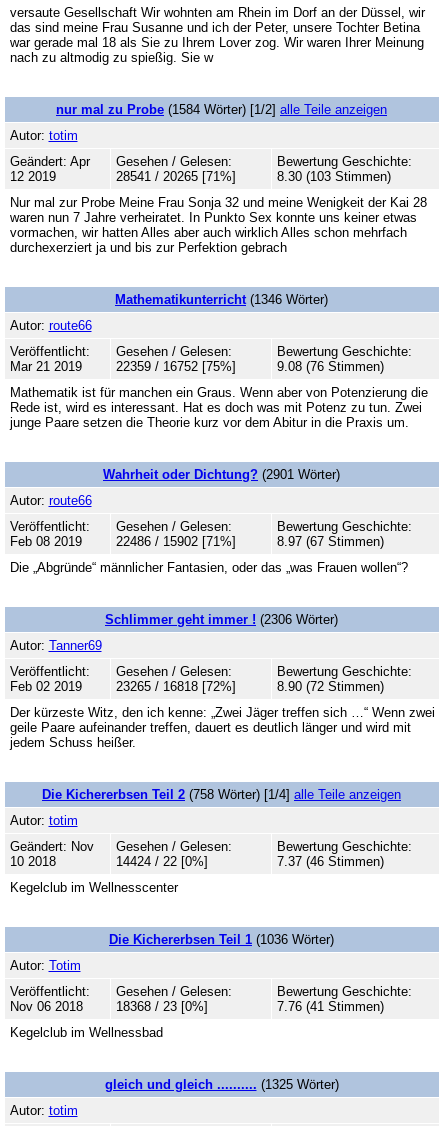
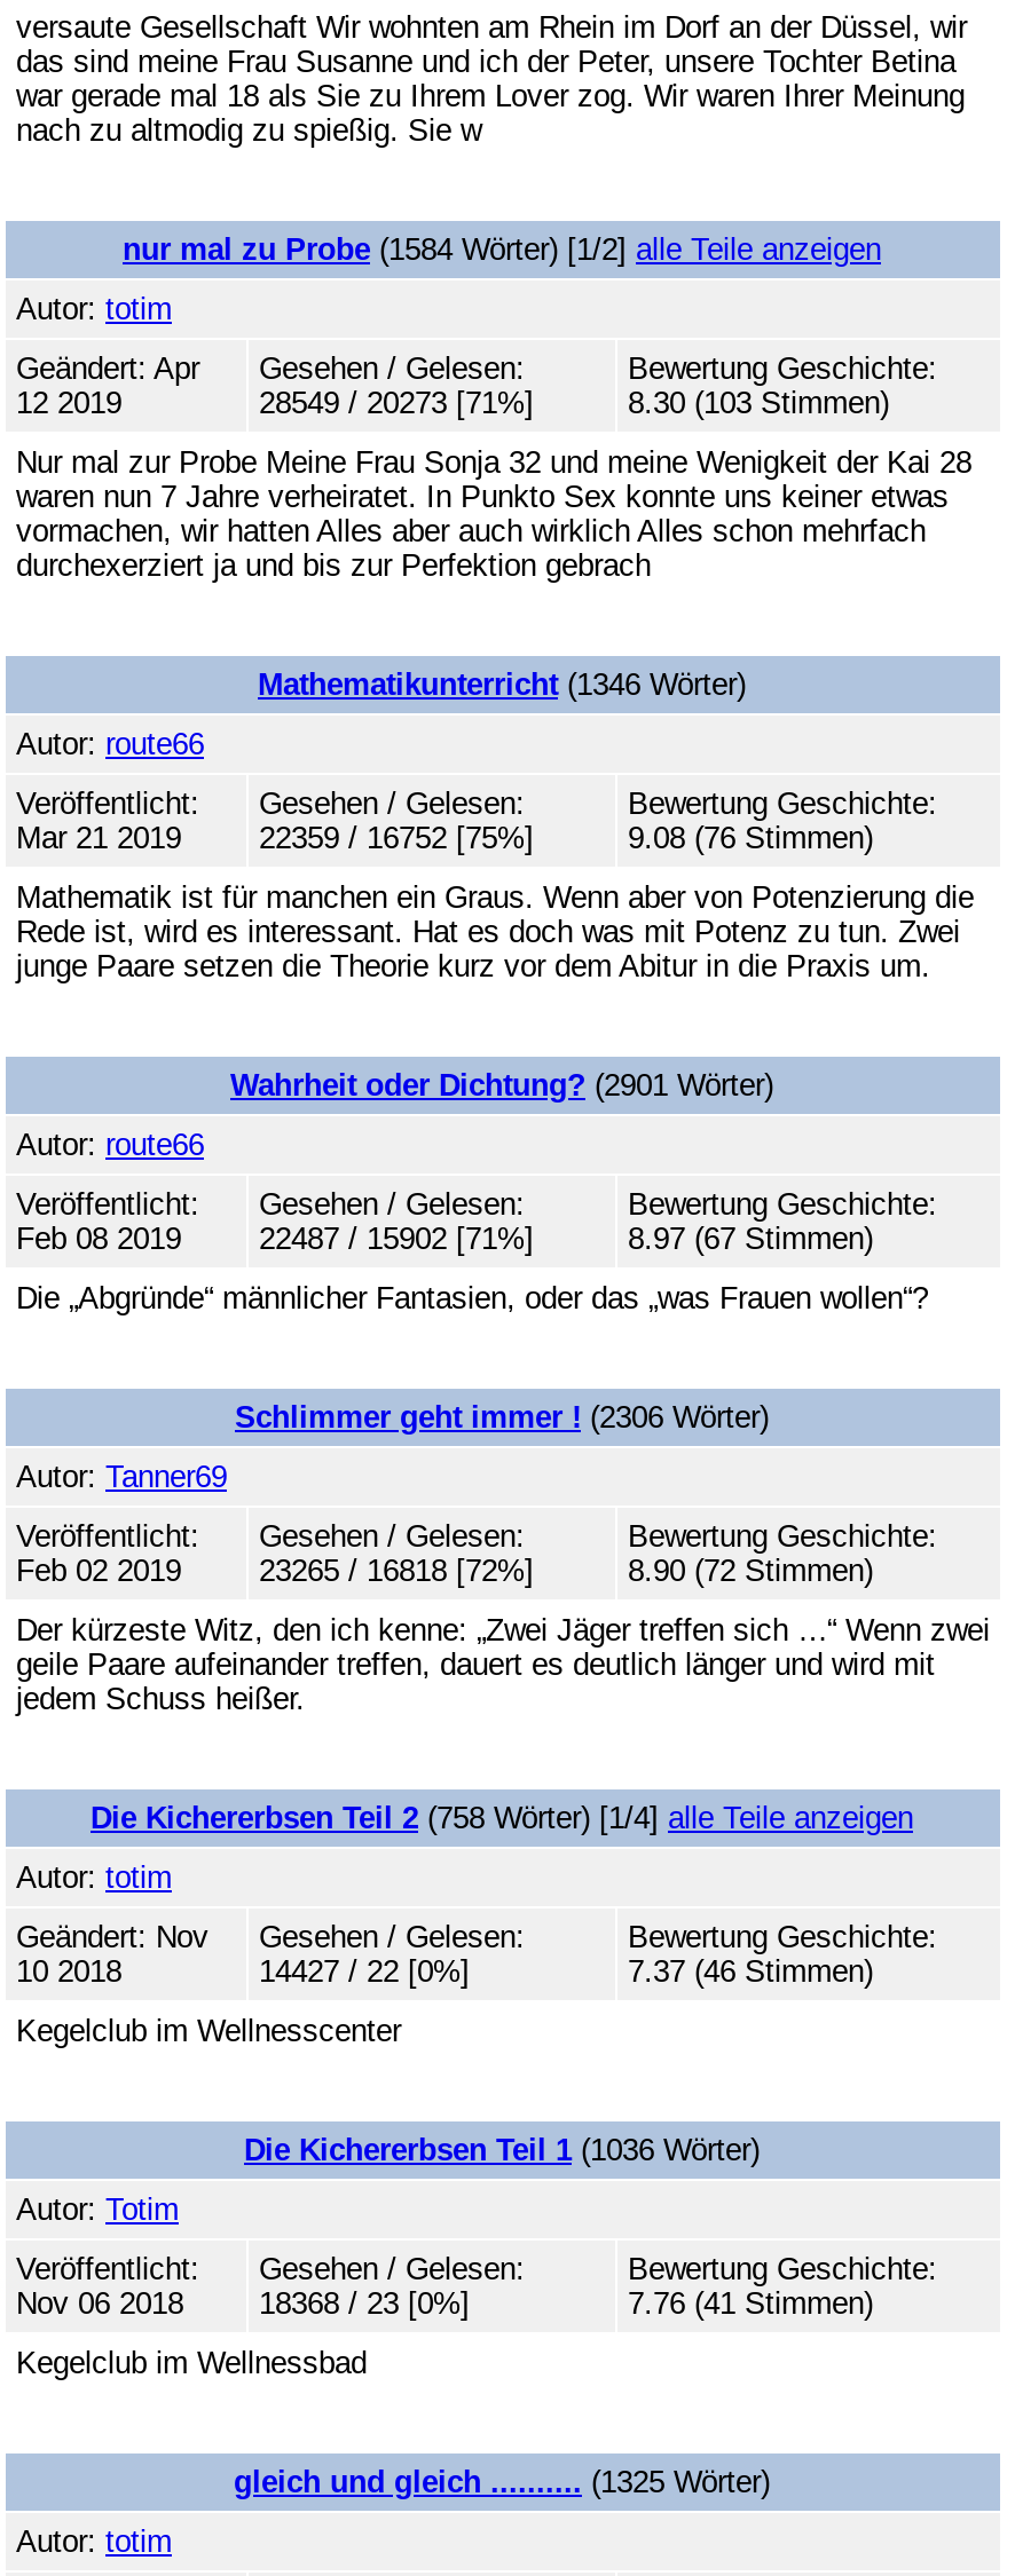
- 28541 / 20265 [71%]
+ 28549 / 20273 [71%]

- 22486 / 15902 [71%]
+ 22487 / 15902 [71%]

- 14424 / 22 [0%]
+ 14427 / 22 [0%]
